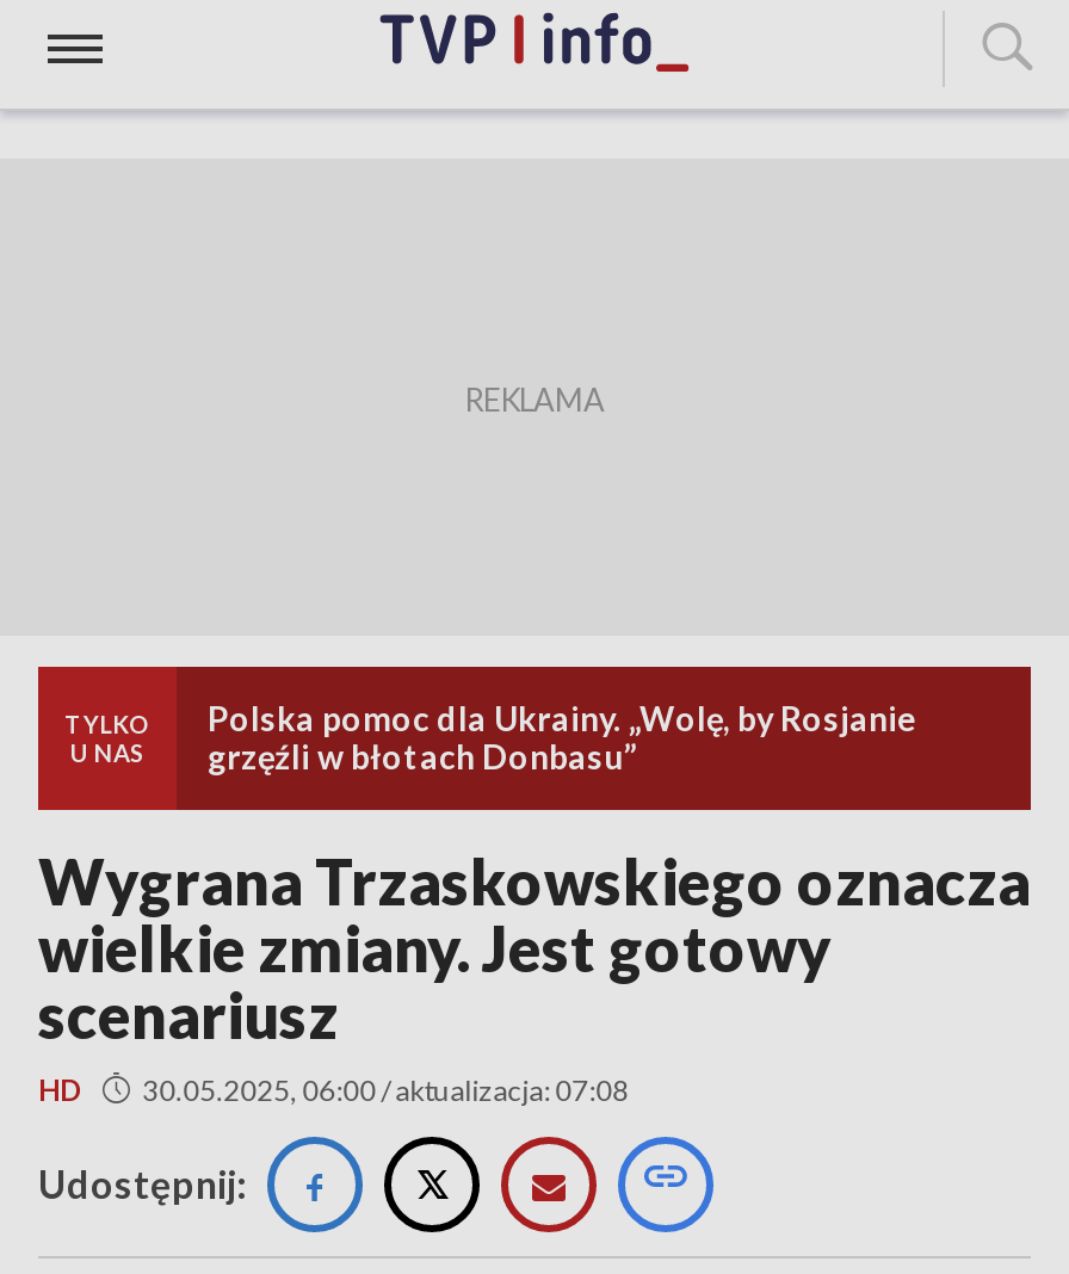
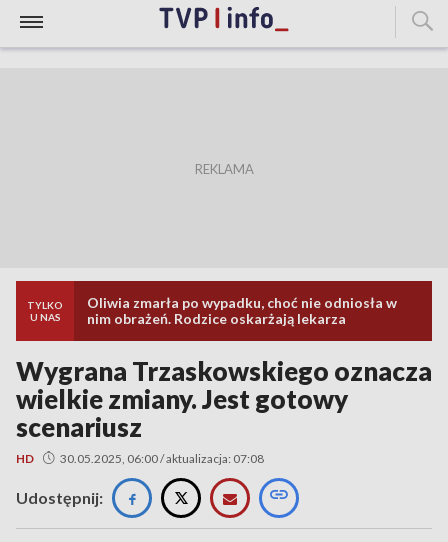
- Polska pomoc dla Ukrainy. „Wolę, by Rosjanie
- grzęźli w błotach Donbasu”
+ Oliwia zmarła po wypadku, choć nie odniosła w
+ nim obrażeń. Rodzice oskarżają lekarza
